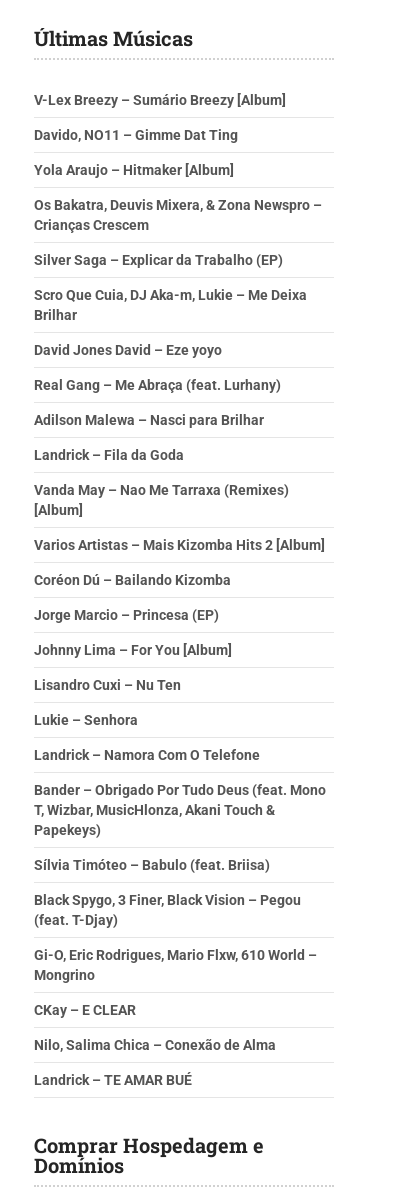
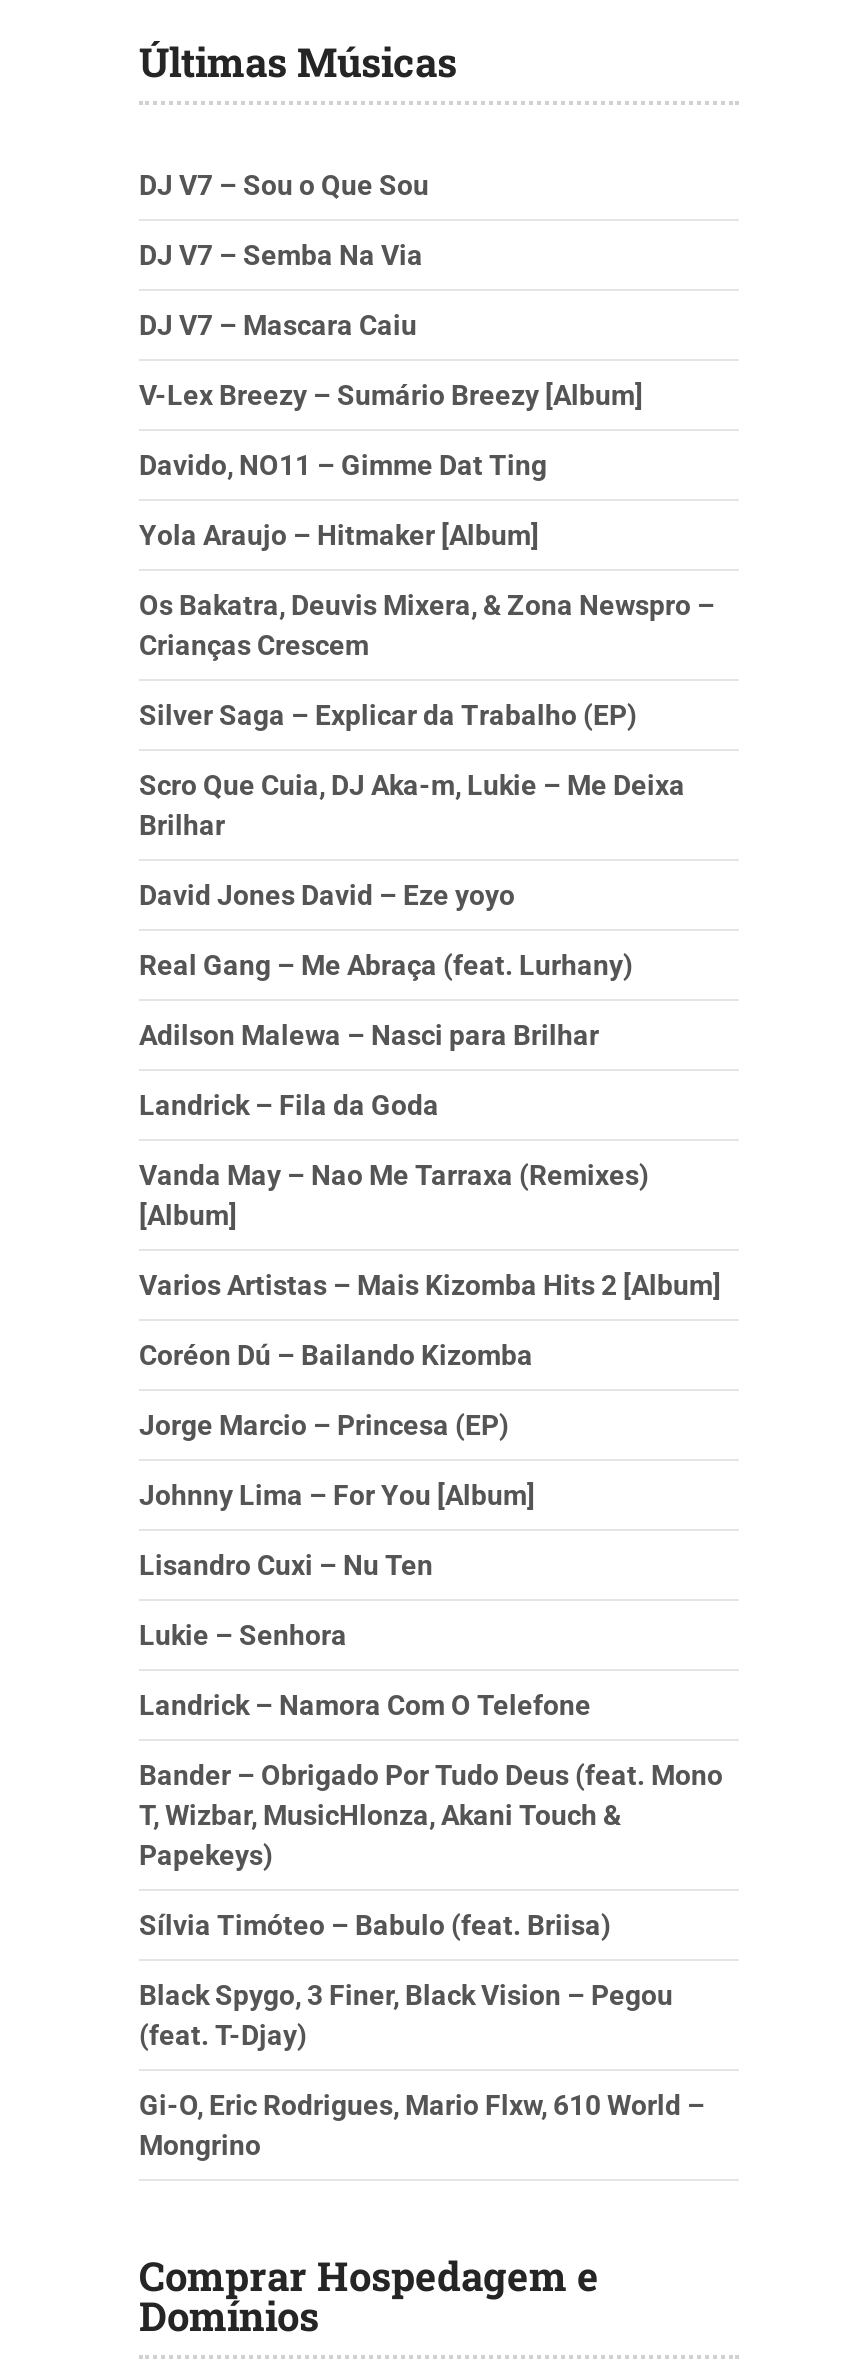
+ DJ V7 – Sou o Que Sou
+ DJ V7 – Semba Na Via
+ DJ V7 – Mascara Caiu

moved down: V-Lex Breezy – Sumário Breezy [Album] | Davido, NO11 – Gimme Dat Ting | Yola Araujo – Hitmaker [Album] | ... | Gi-O, Eric Rodrigues, Mario Flxw, 610 World – | Mongrino

- CKay – E CLEAR
- Nilo, Salima Chica – Conexão de Alma
- Landrick – TE AMAR BUÉ
